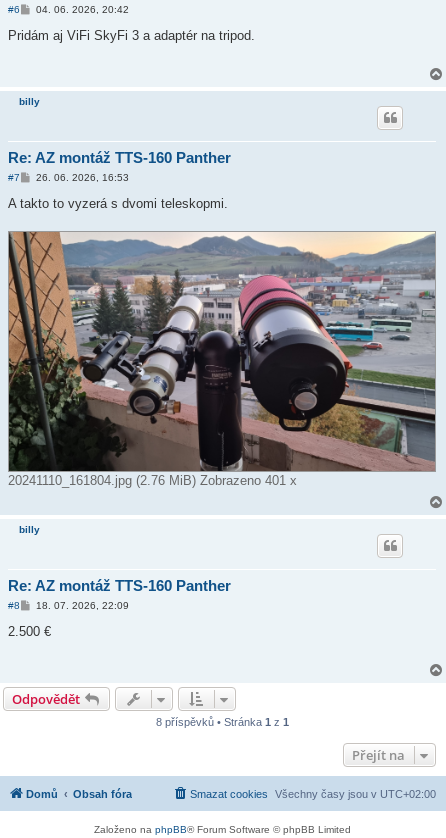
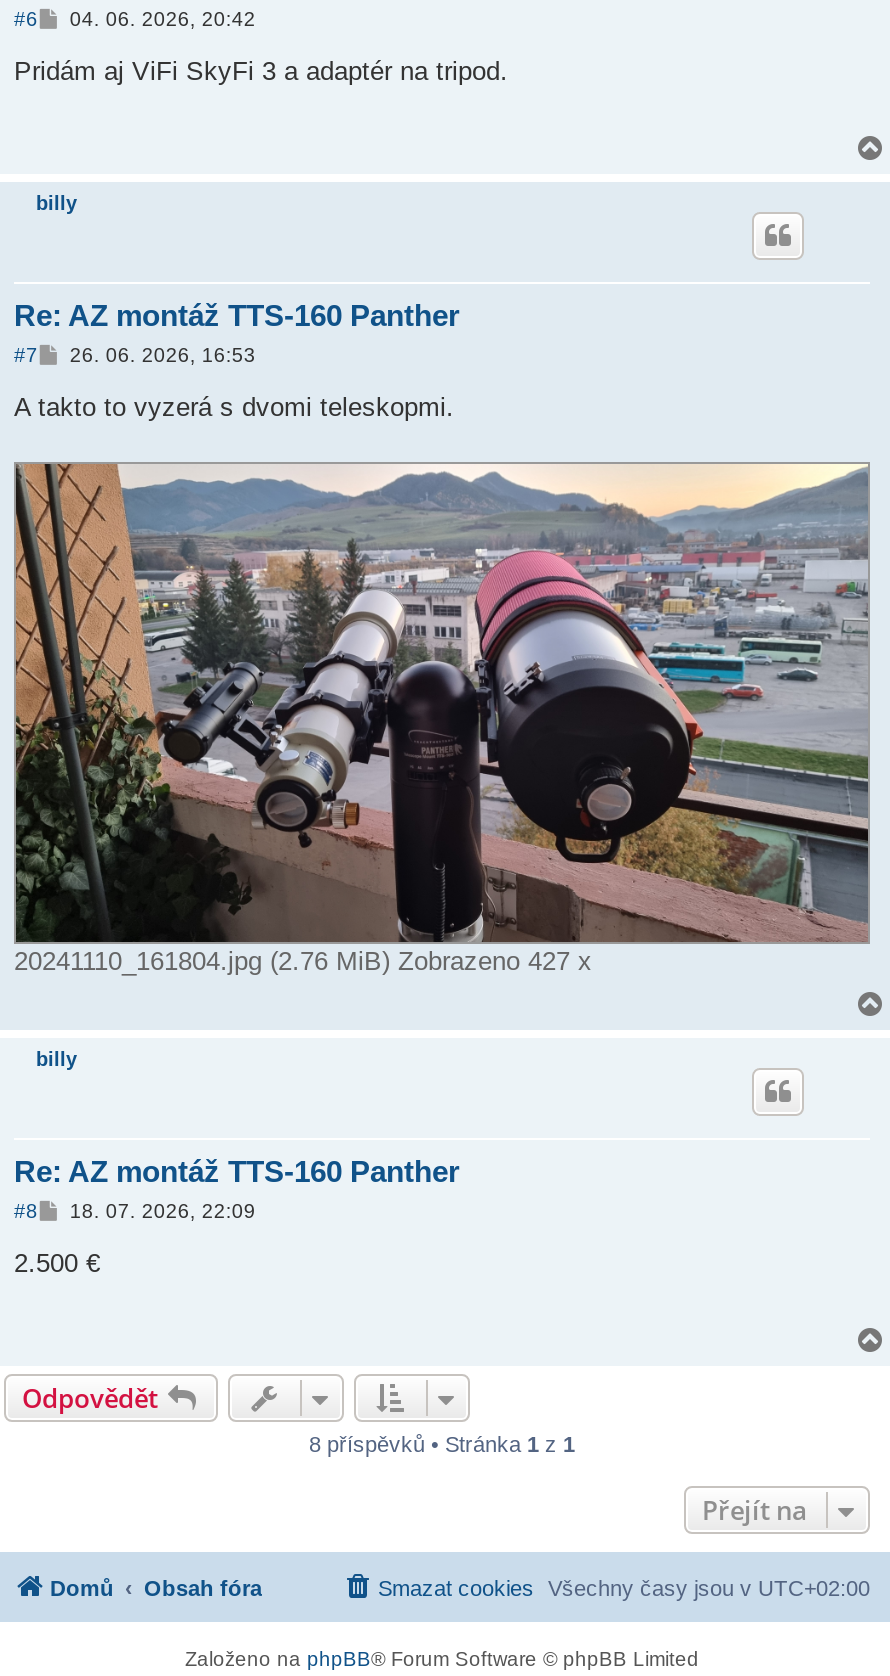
- 20241110_161804.jpg (2.76 MiB) Zobrazeno 401 x
+ 20241110_161804.jpg (2.76 MiB) Zobrazeno 427 x
